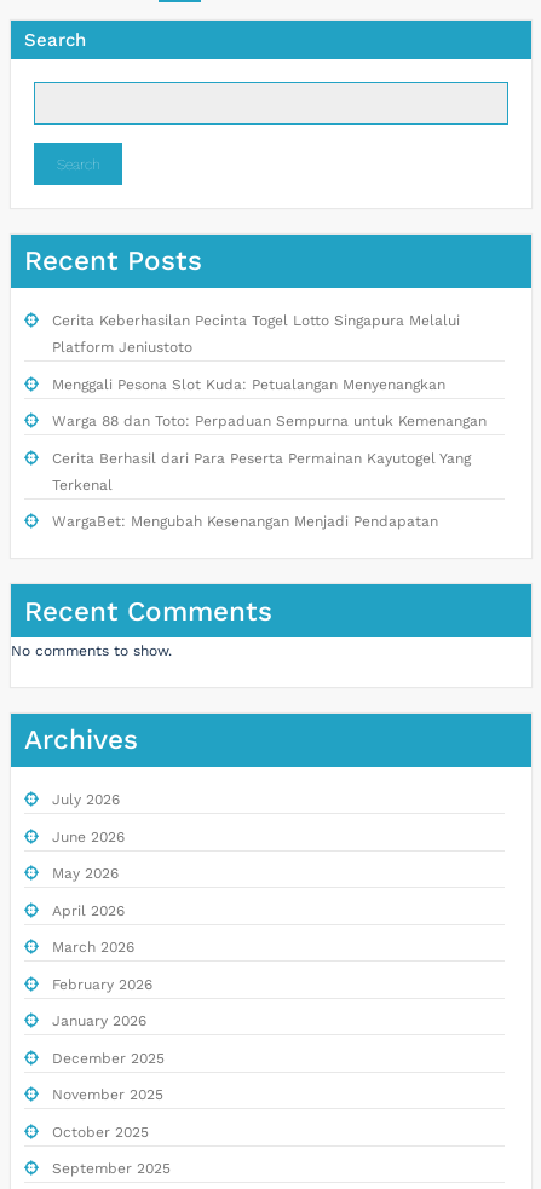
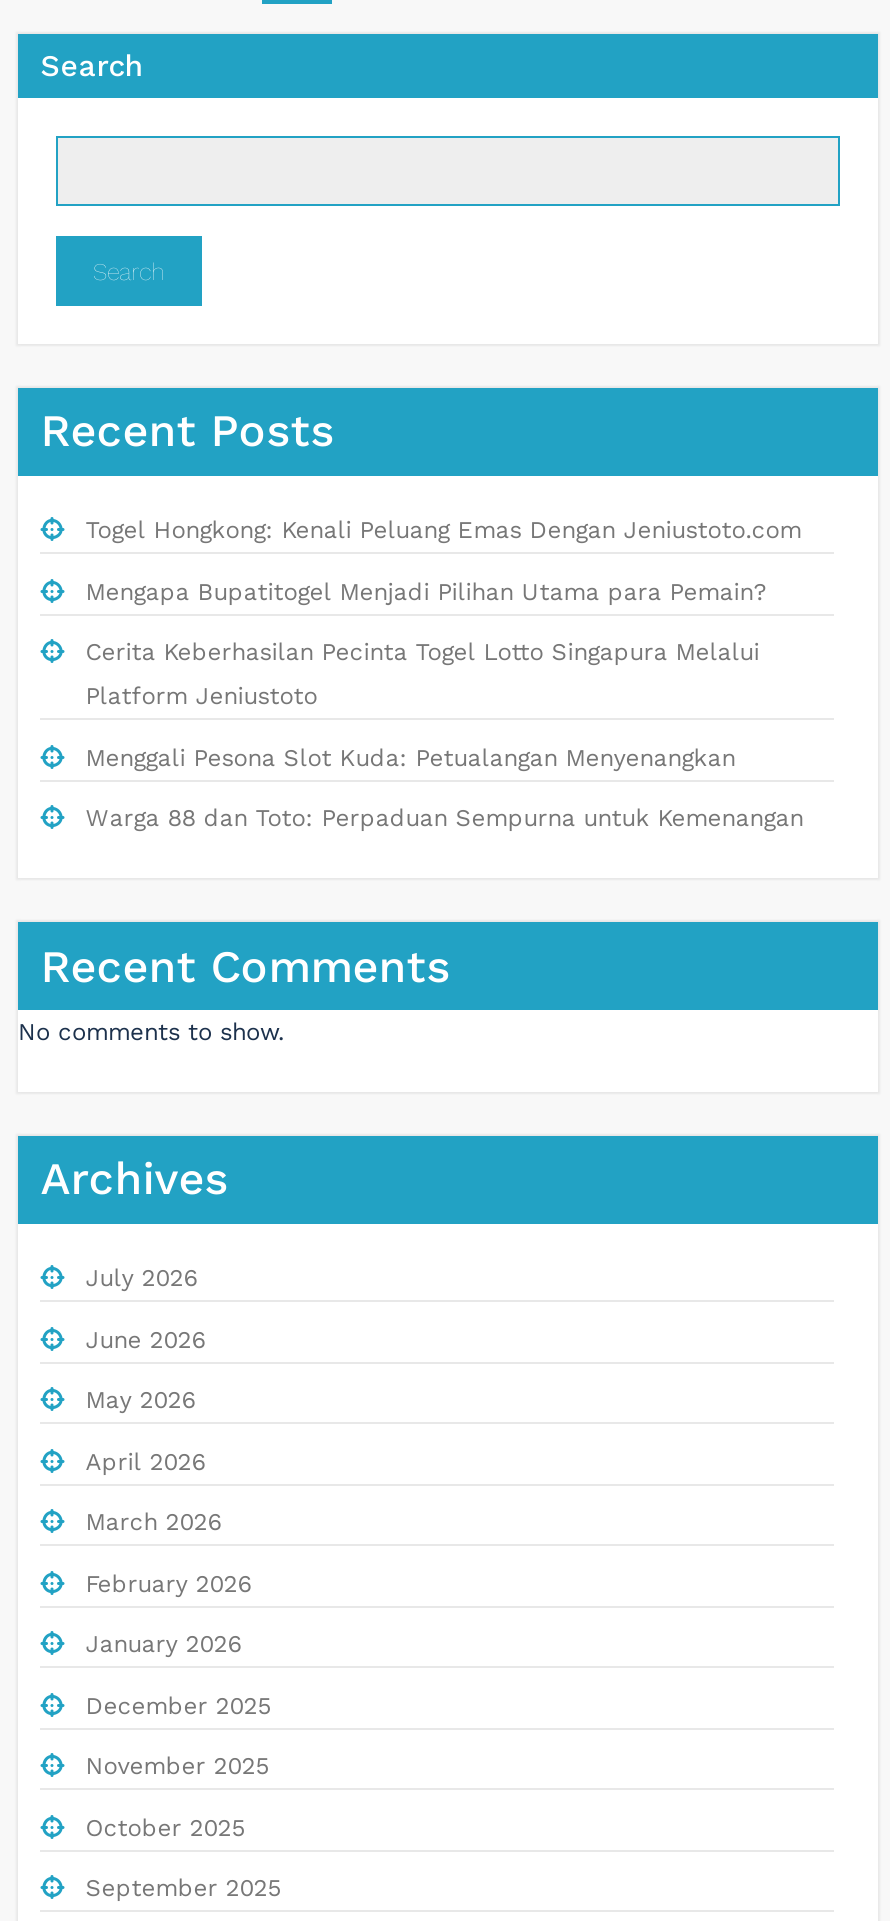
+ Togel Hongkong: Kenali Peluang Emas Dengan Jeniustoto.com
+ Mengapa Bupatitogel Menjadi Pilihan Utama para Pemain?

moved down: Cerita Keberhasilan Pecinta Togel Lotto Singapura Melalui | Platform Jeniustoto | Menggali Pesona Slot Kuda: Petualangan Menyenangkan | Warga 88 dan Toto: Perpaduan Sempurna untuk Kemenangan

- Cerita Berhasil dari Para Peserta Permainan Kayutogel Yang
- Terkenal
- WargaBet: Mengubah Kesenangan Menjadi Pendapatan
